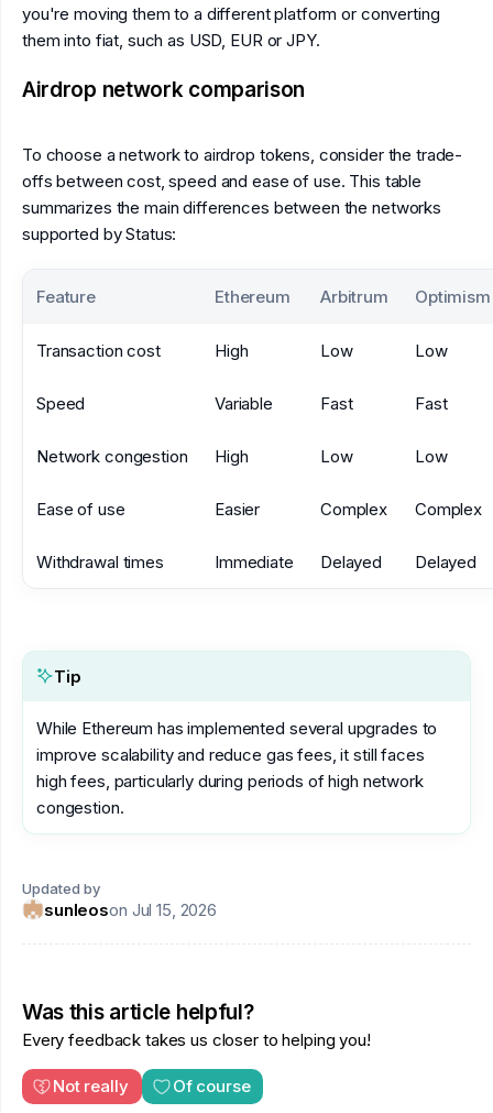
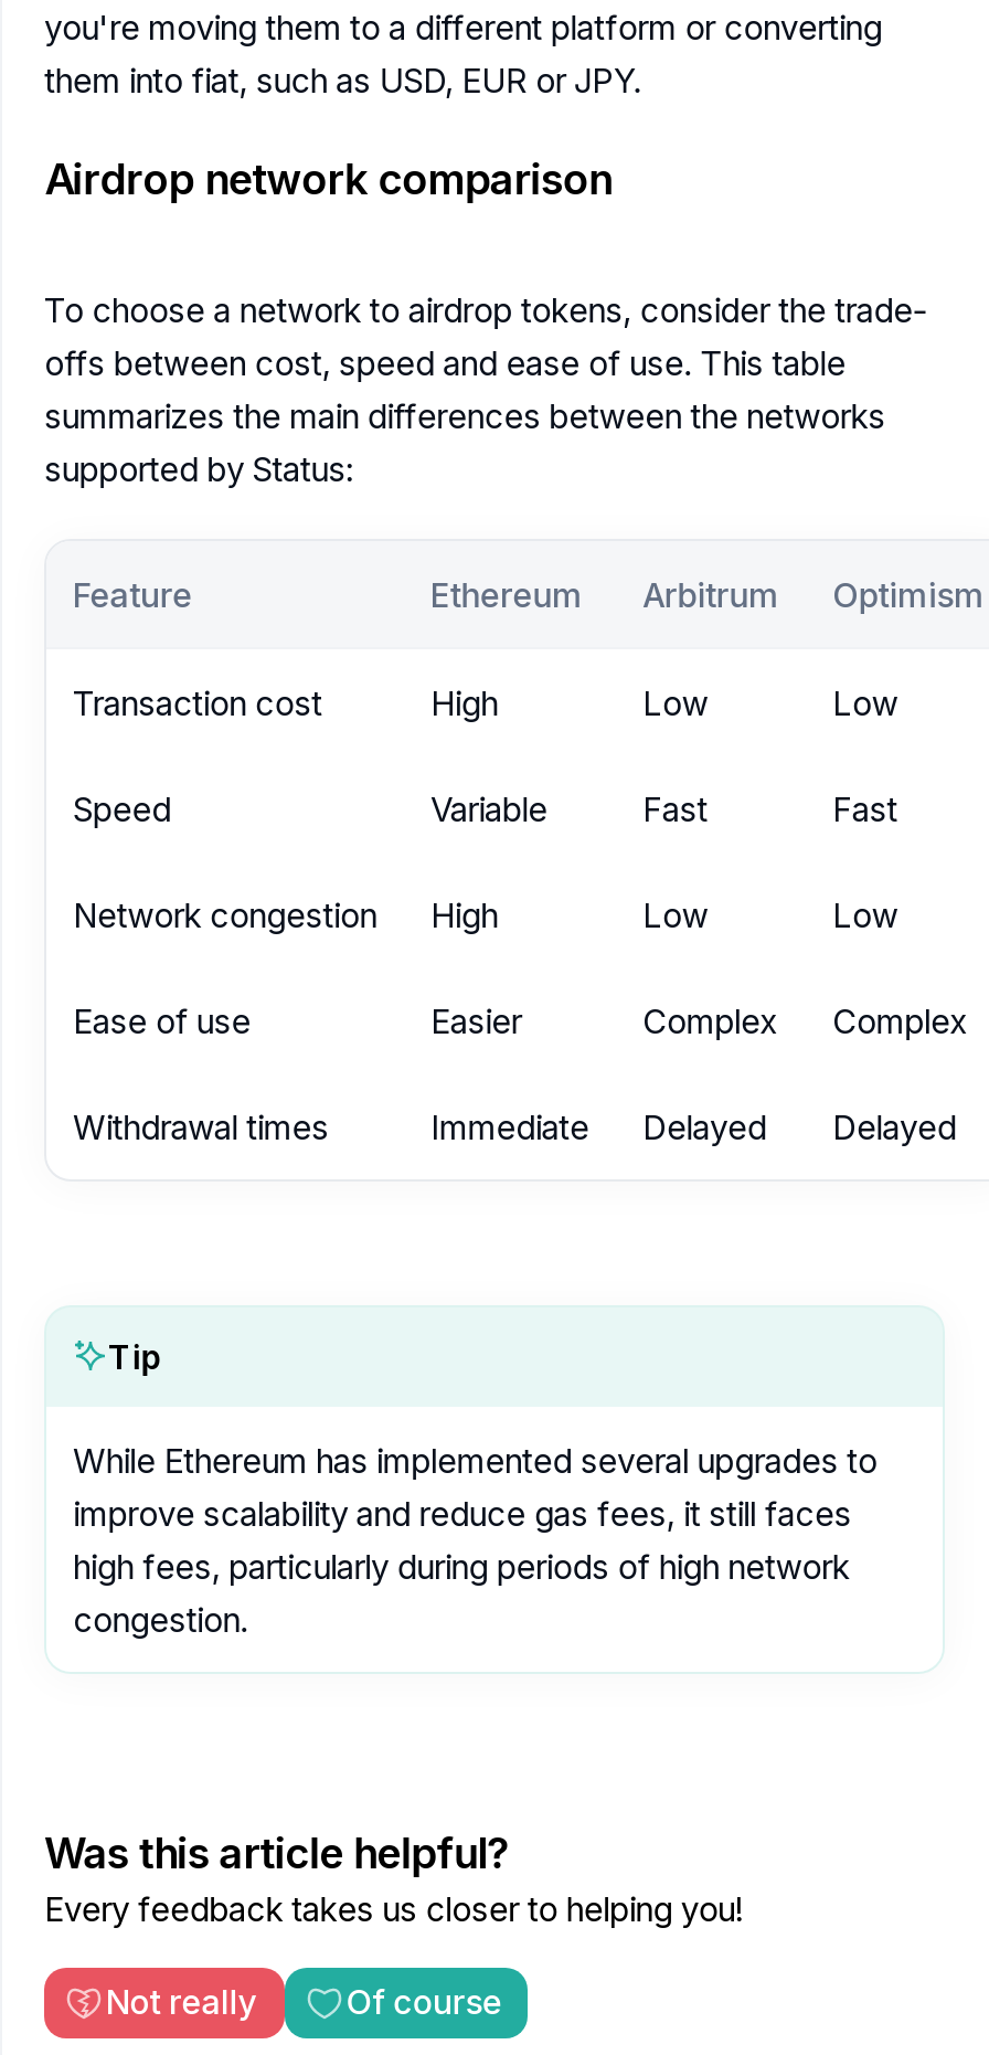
- Updated by
- sunleoson Jul 15, 2026
